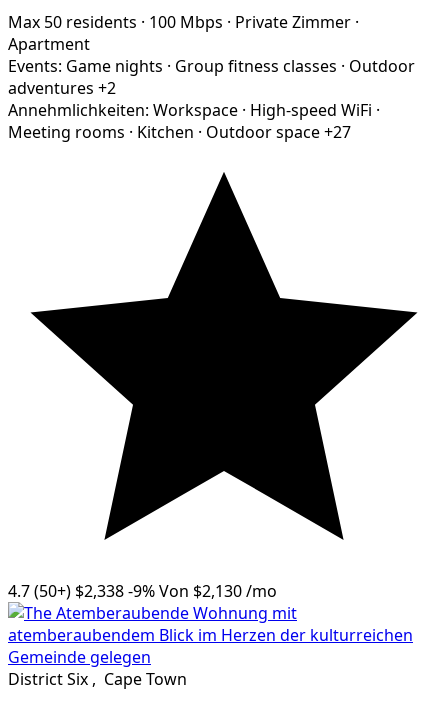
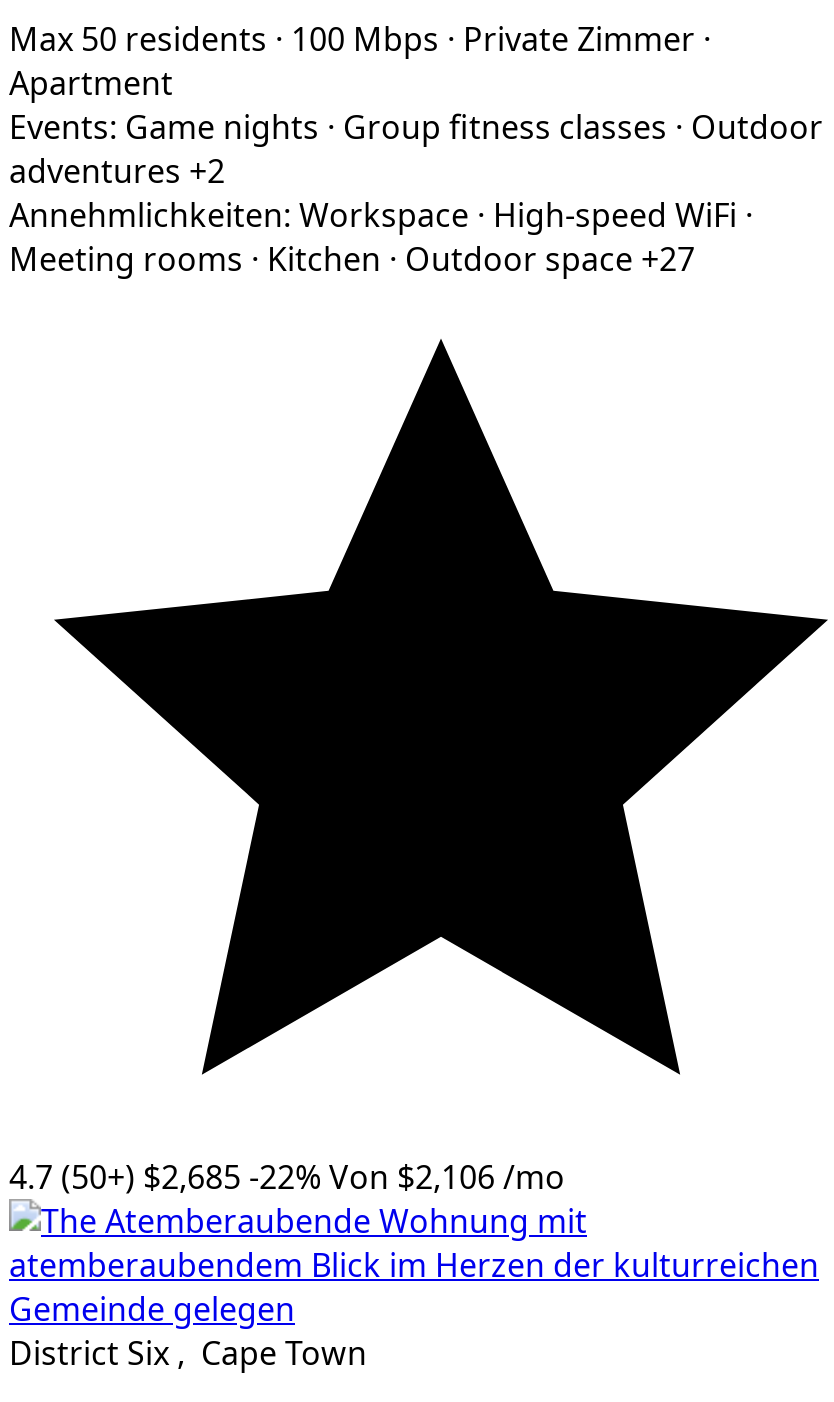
- 4.7 (50+) $2,338 -9% Von $2,130 /mo
+ 4.7 (50+) $2,685 -22% Von $2,106 /mo
